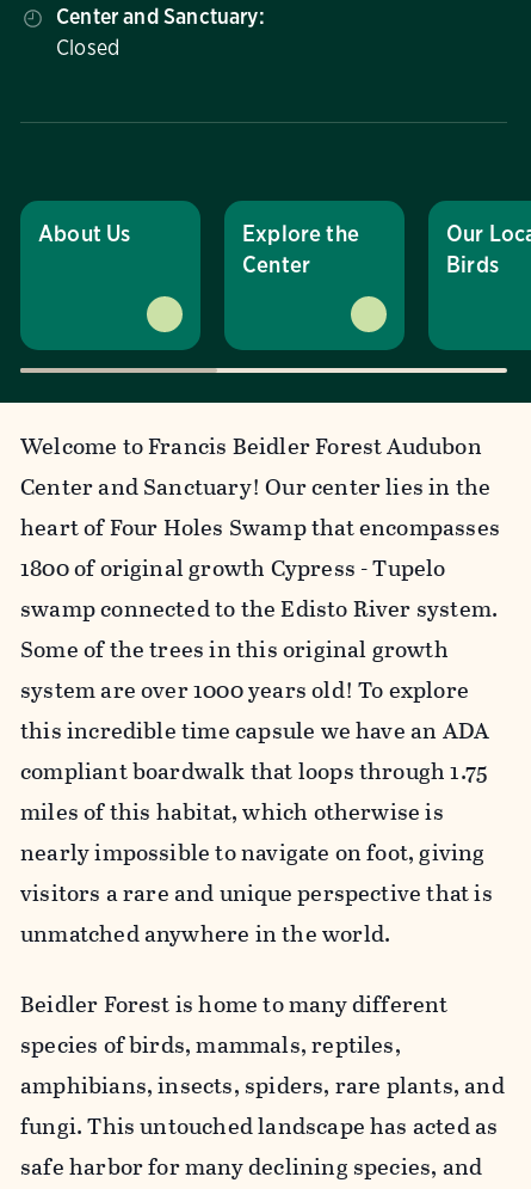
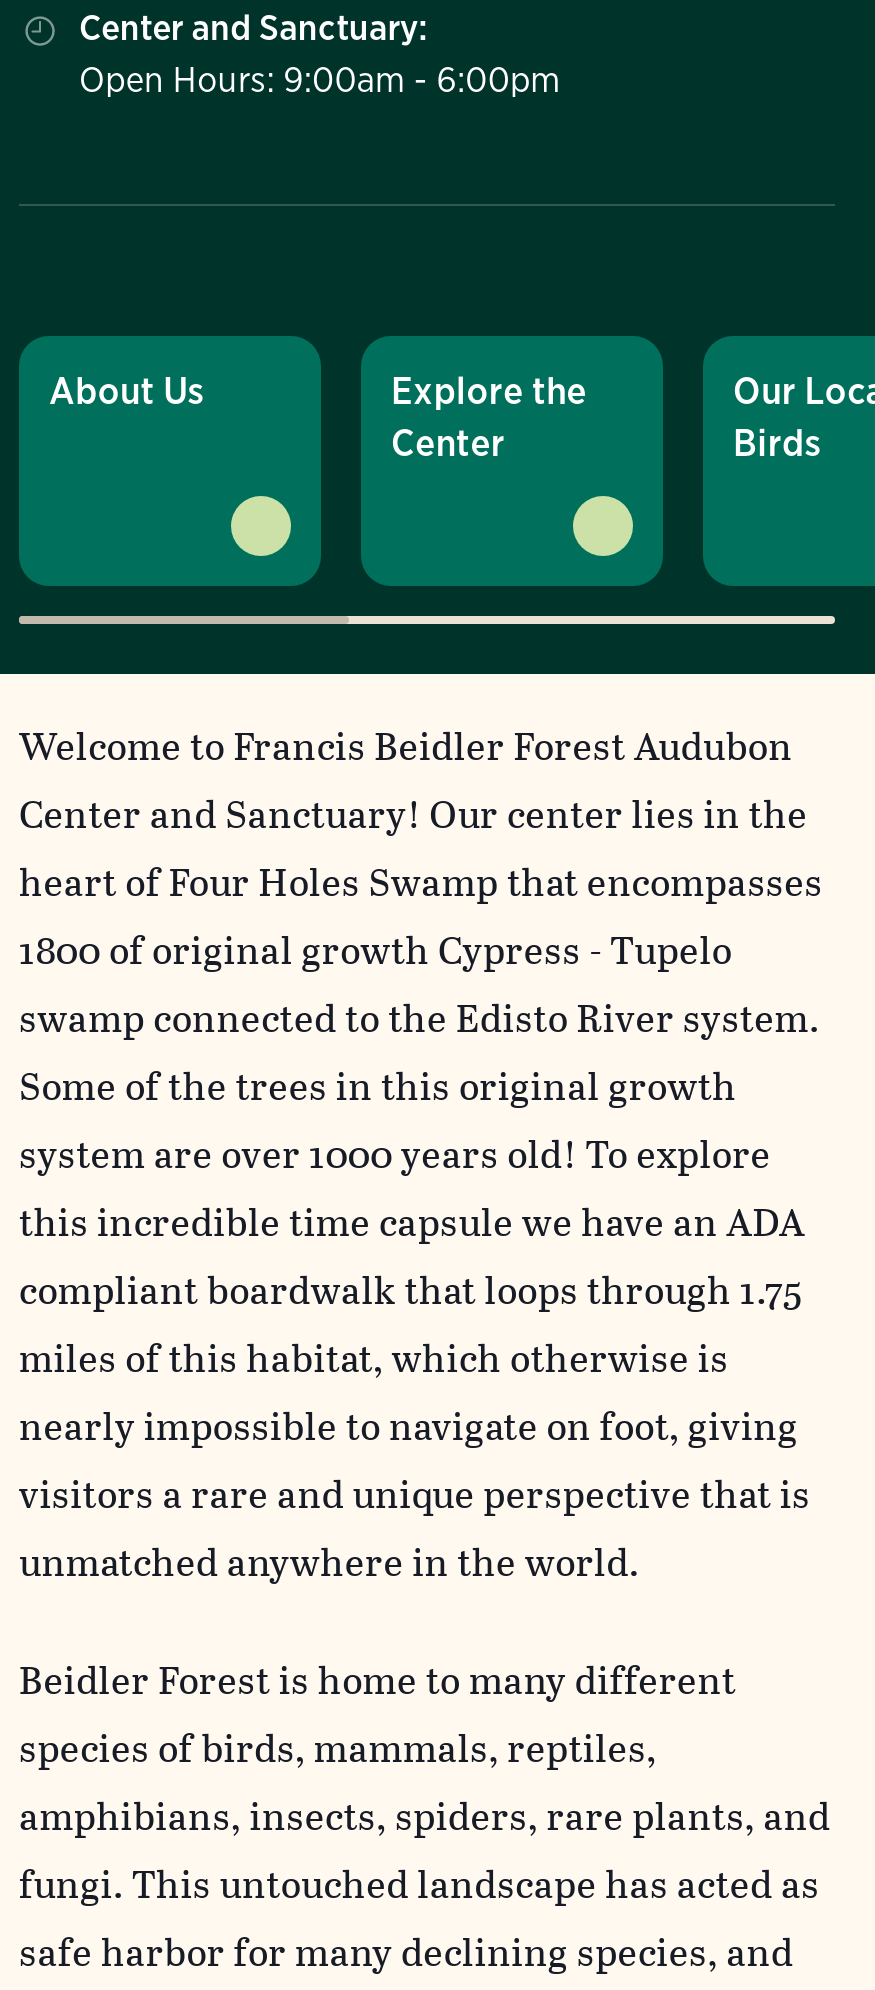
- Closed
+ Open Hours: 9:00am - 6:00pm
